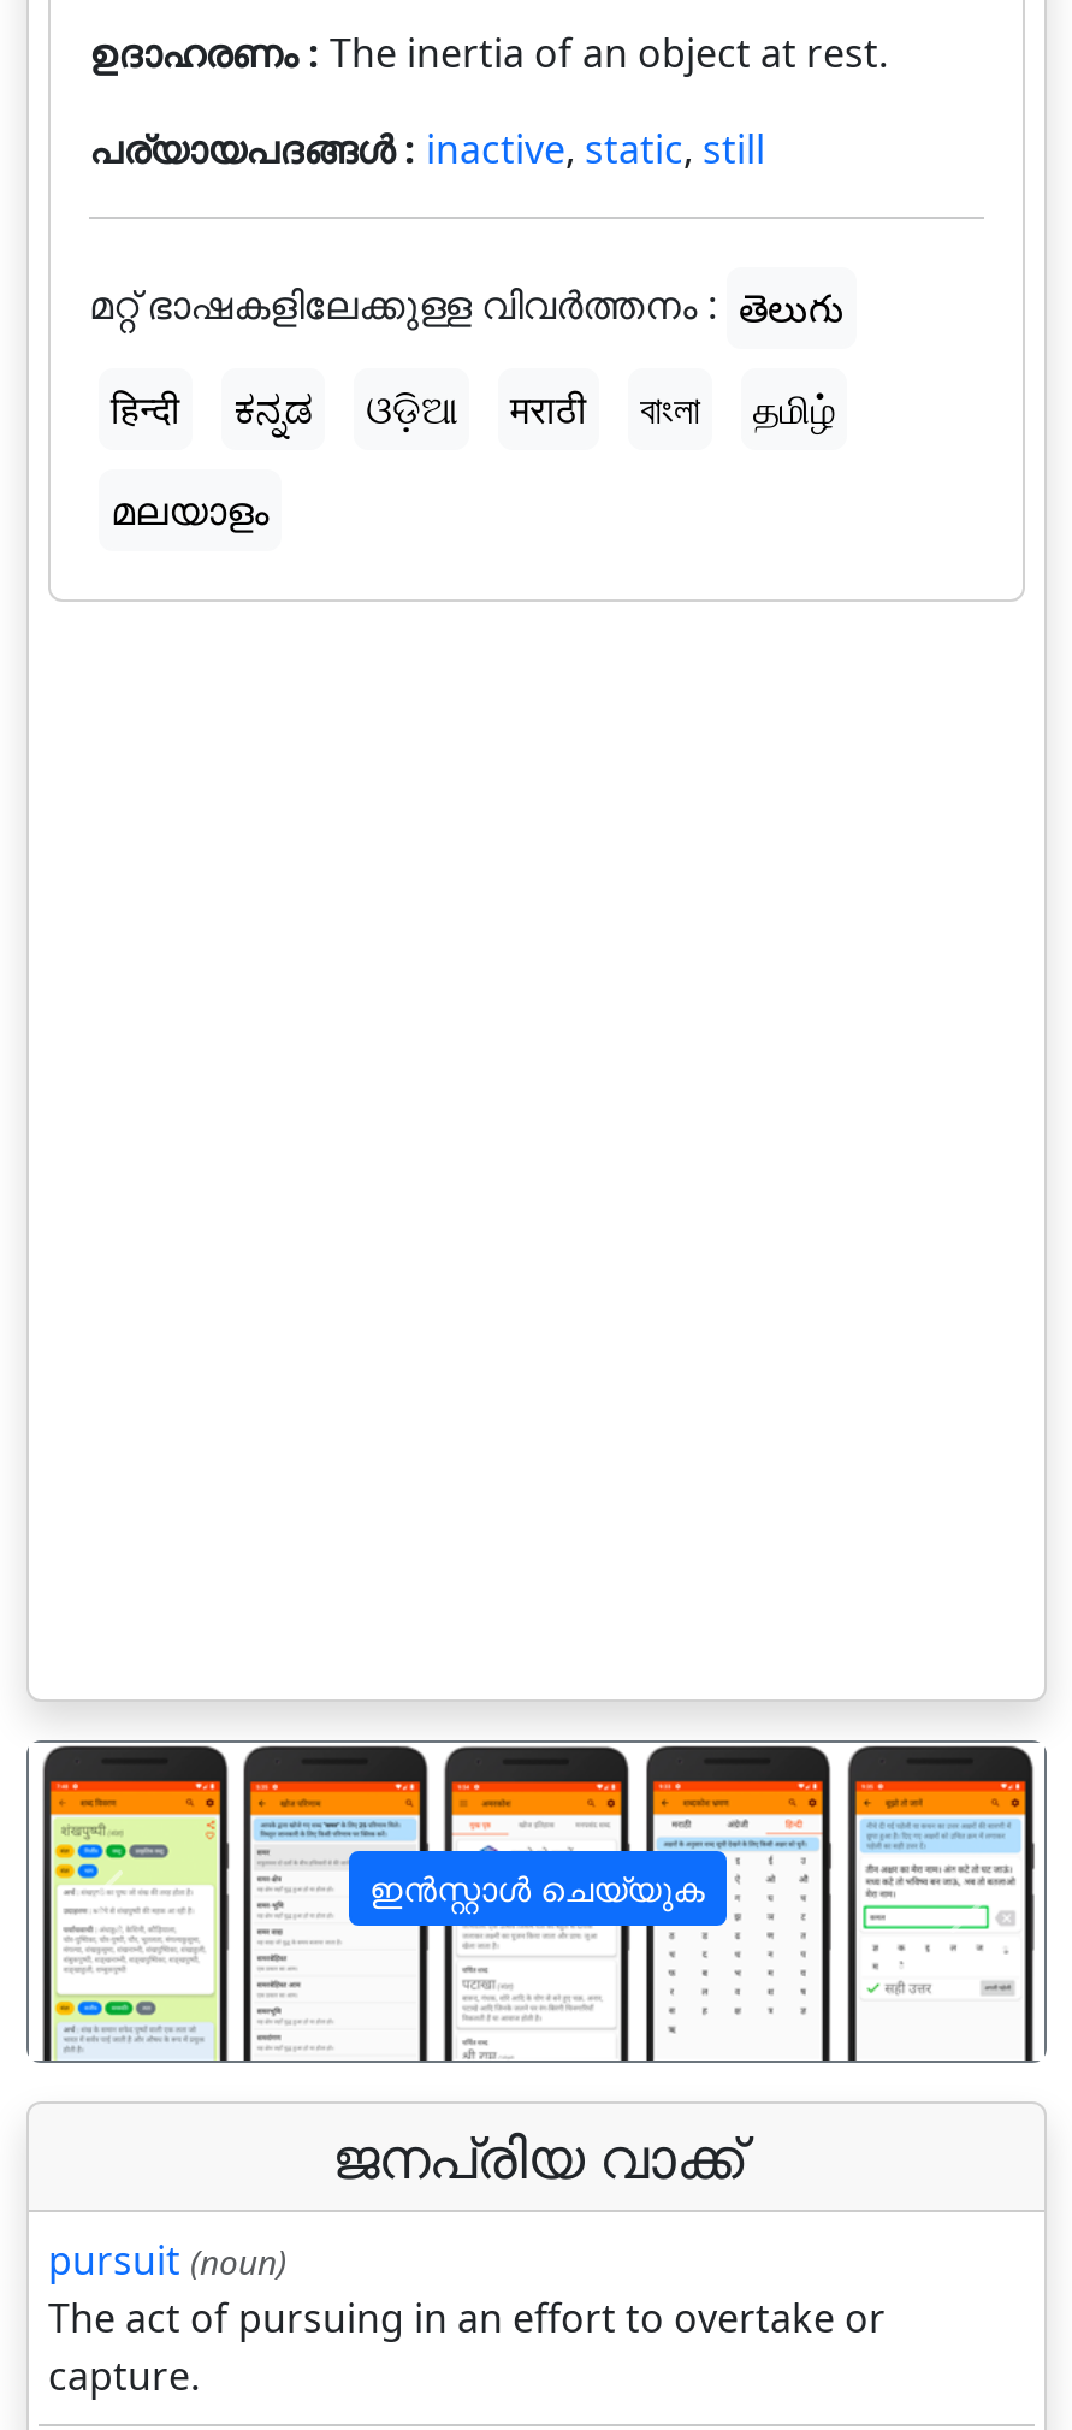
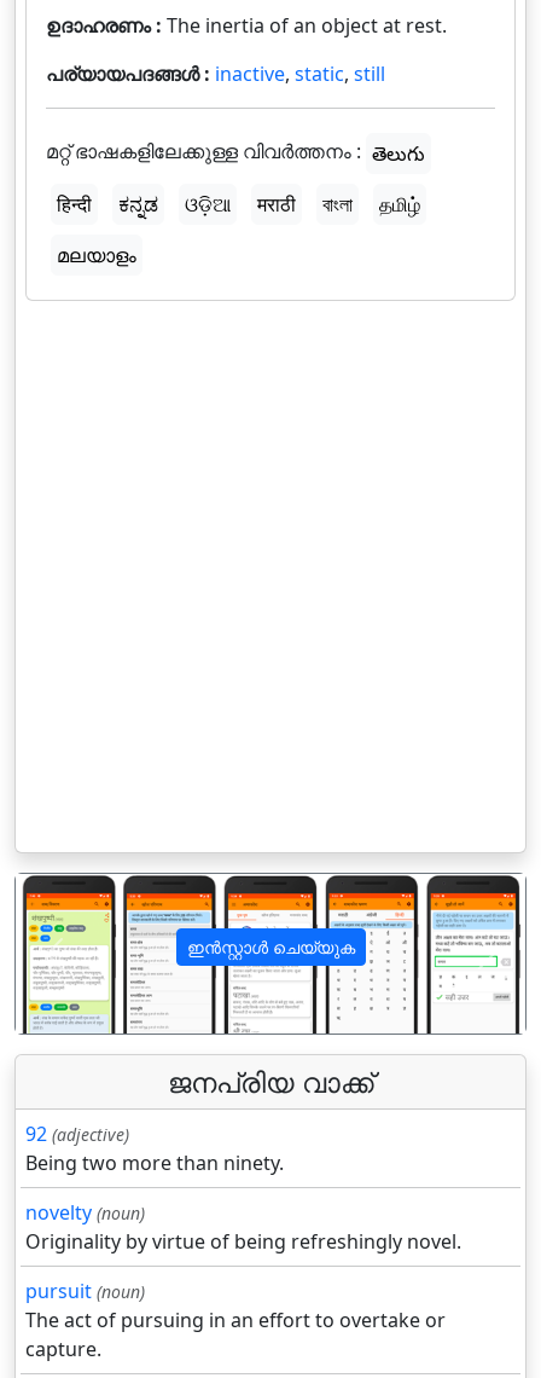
+ 92 (adjective)
+ Being two more than ninety.
+ novelty (noun)
+ Originality by virtue of being refreshingly novel.
